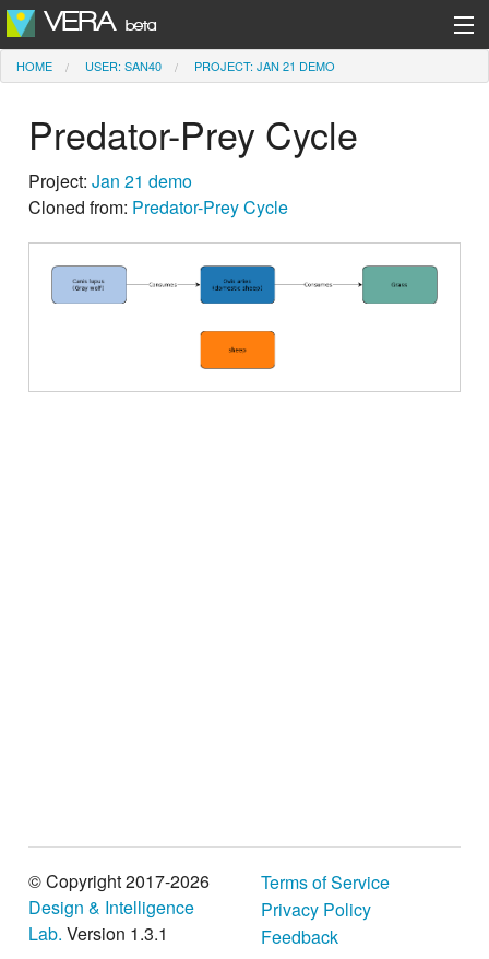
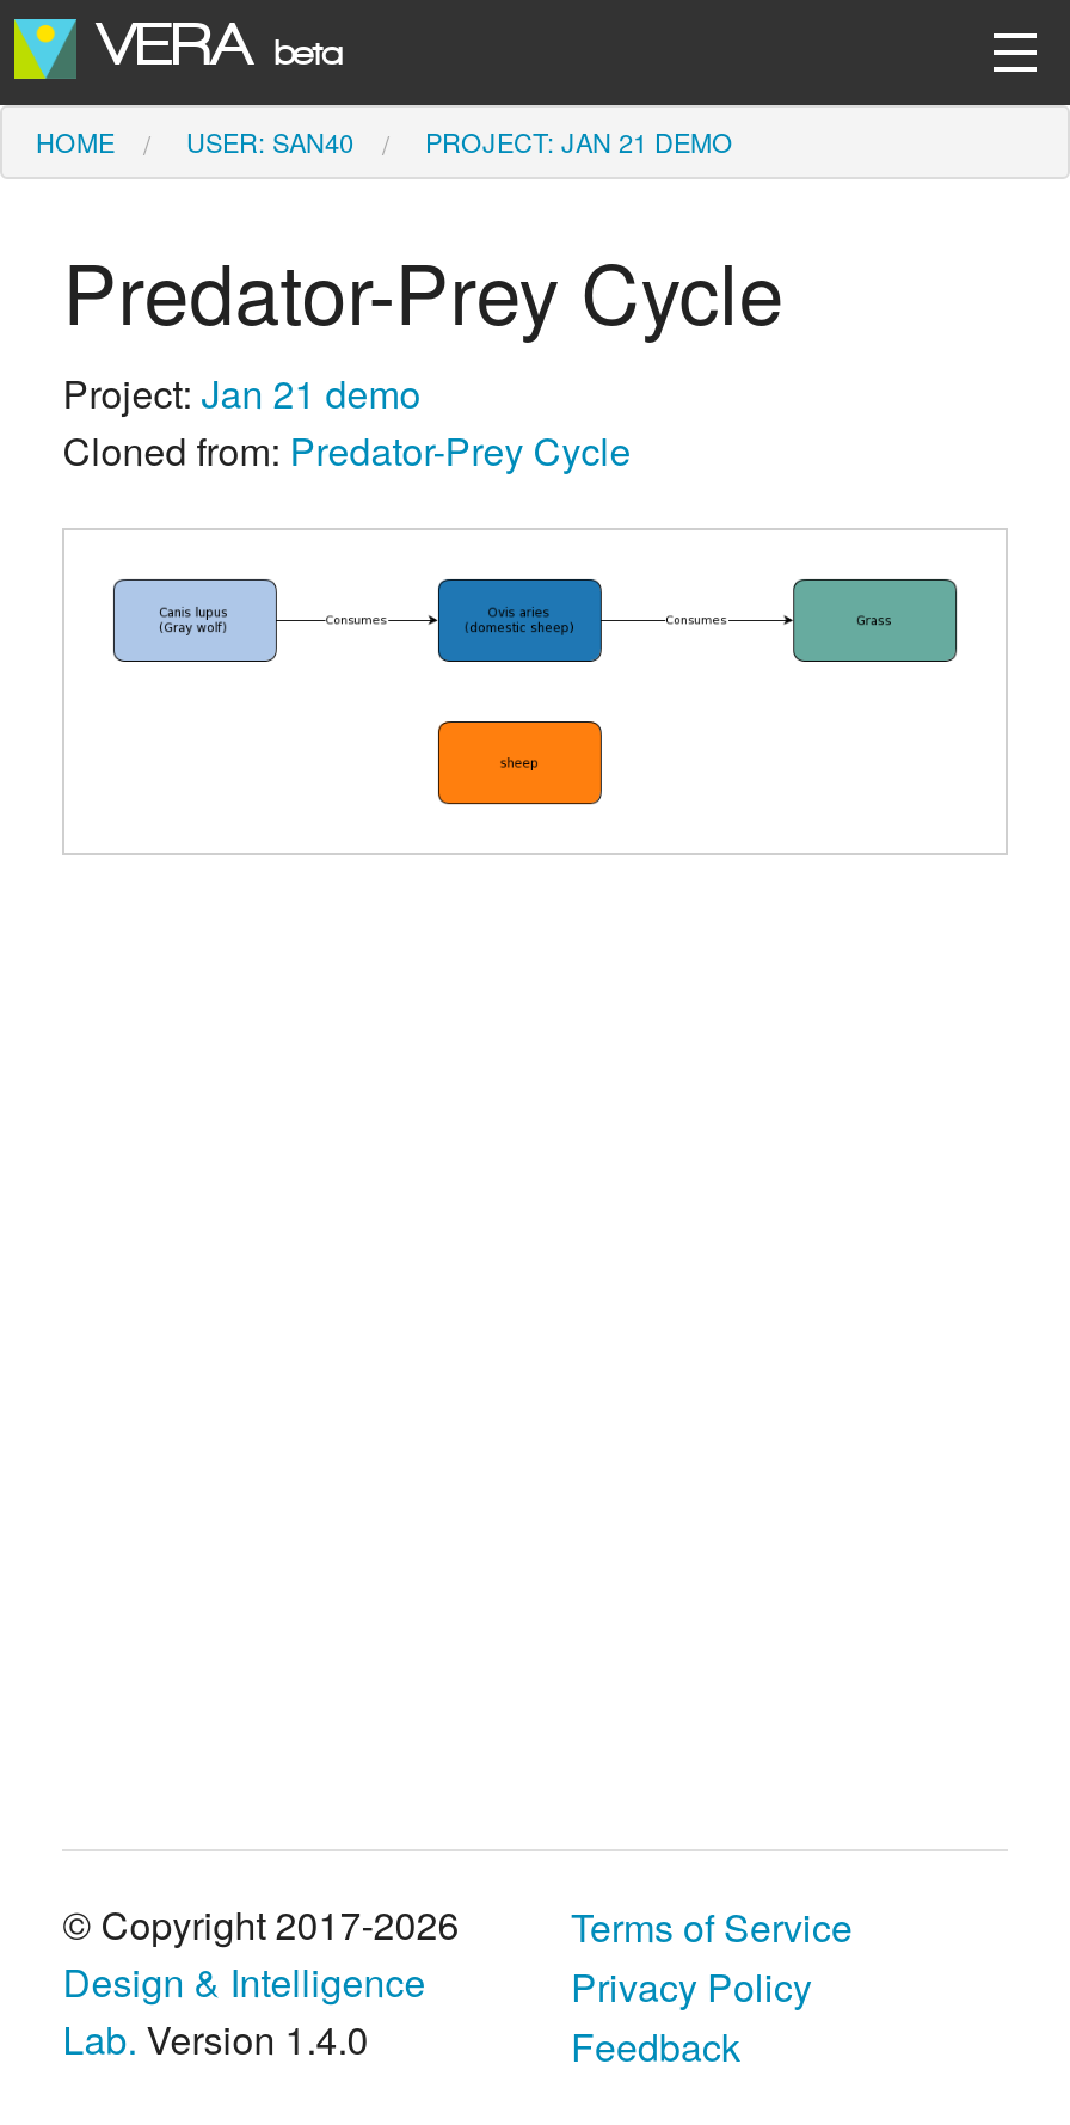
- Lab. Version 1.3.1
+ Lab. Version 1.4.0
